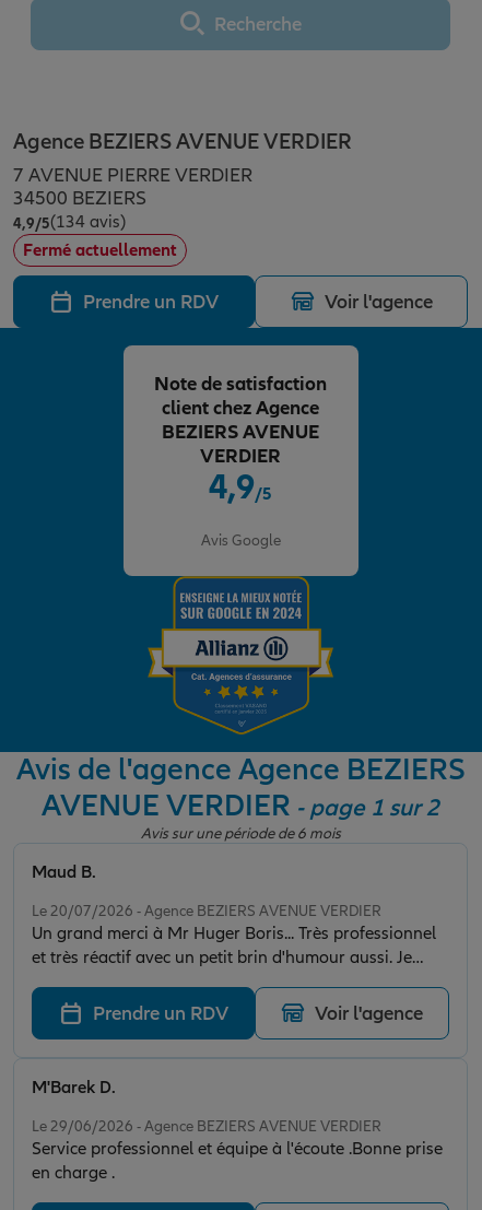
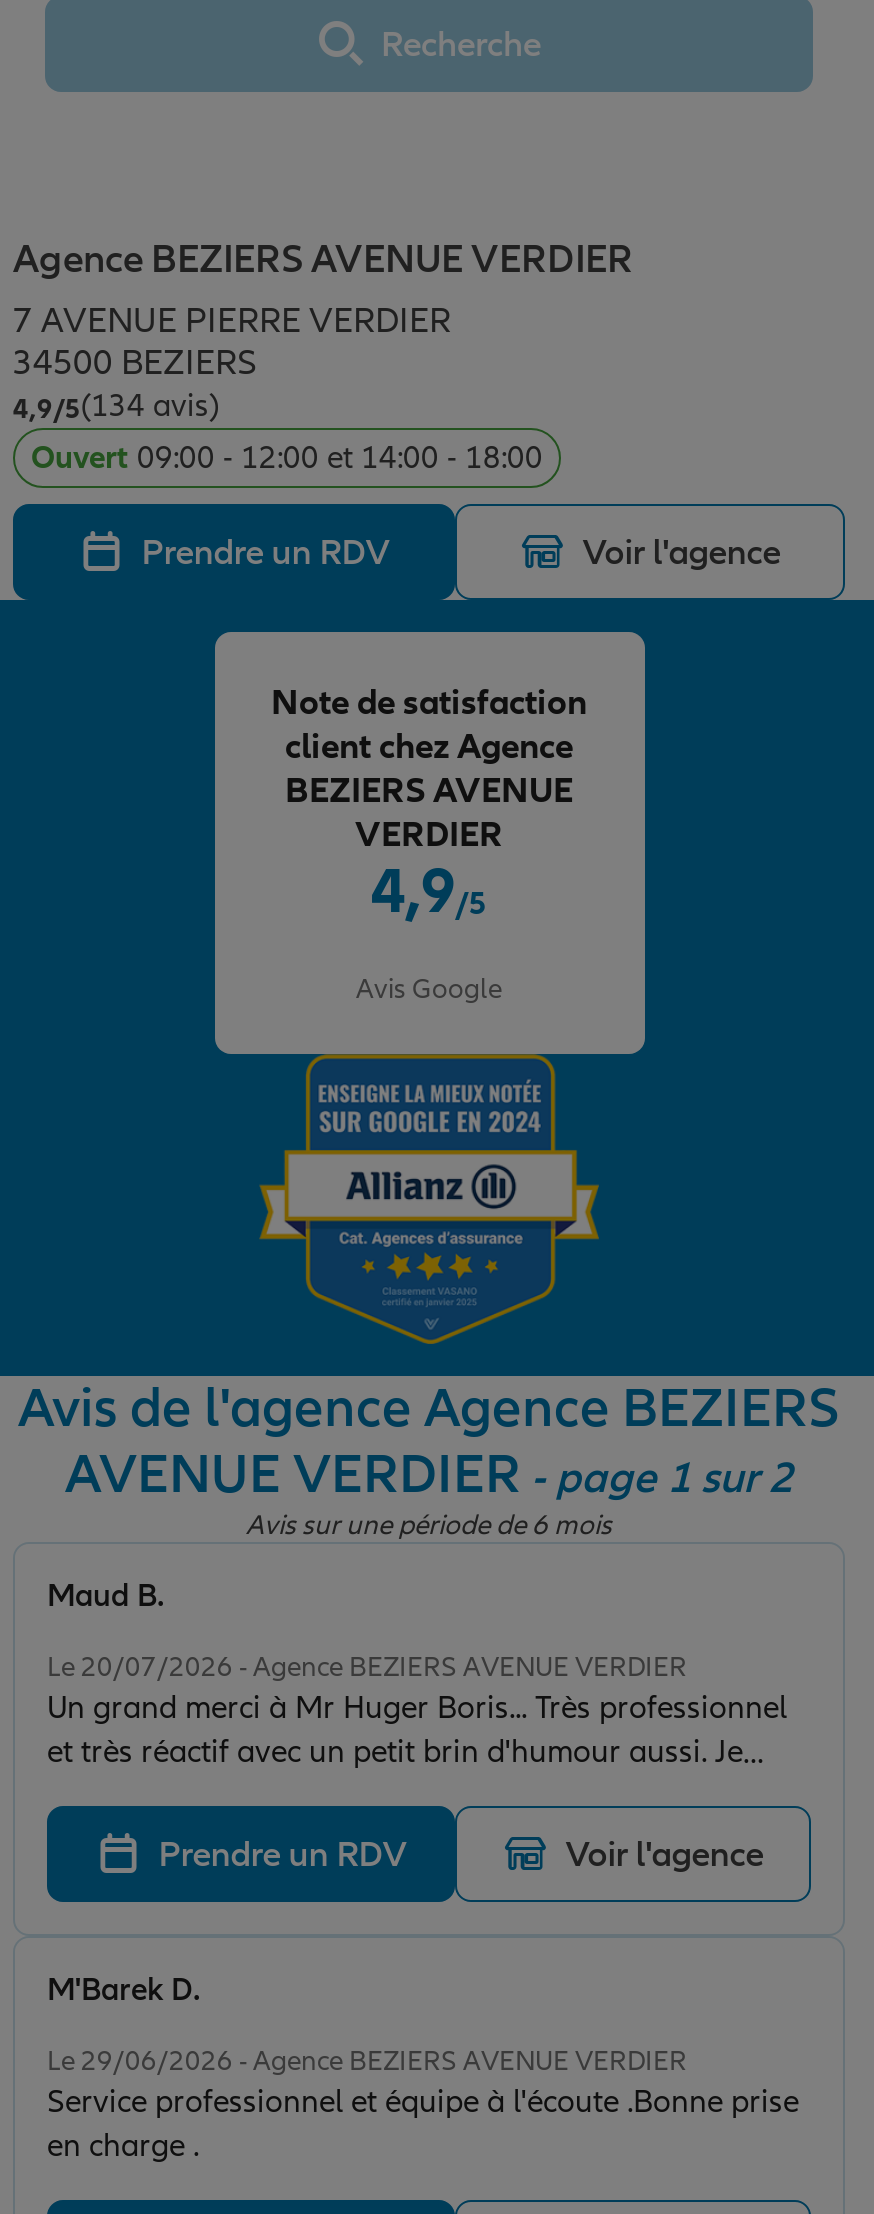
- Fermé actuellement
+ Ouvert 09:00 - 12:00 et 14:00 - 18:00
